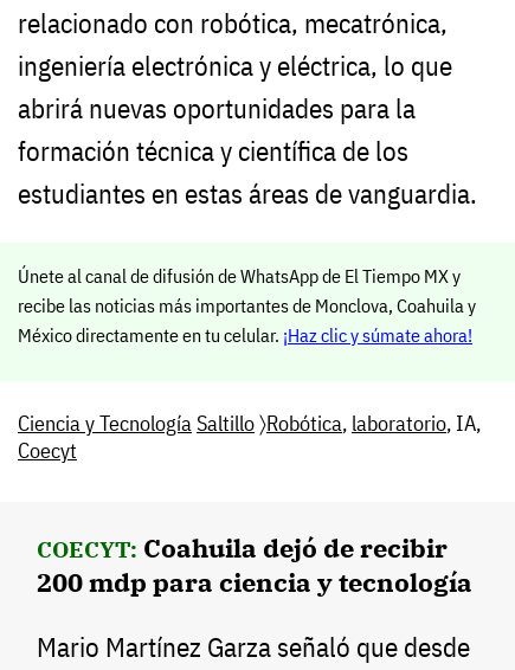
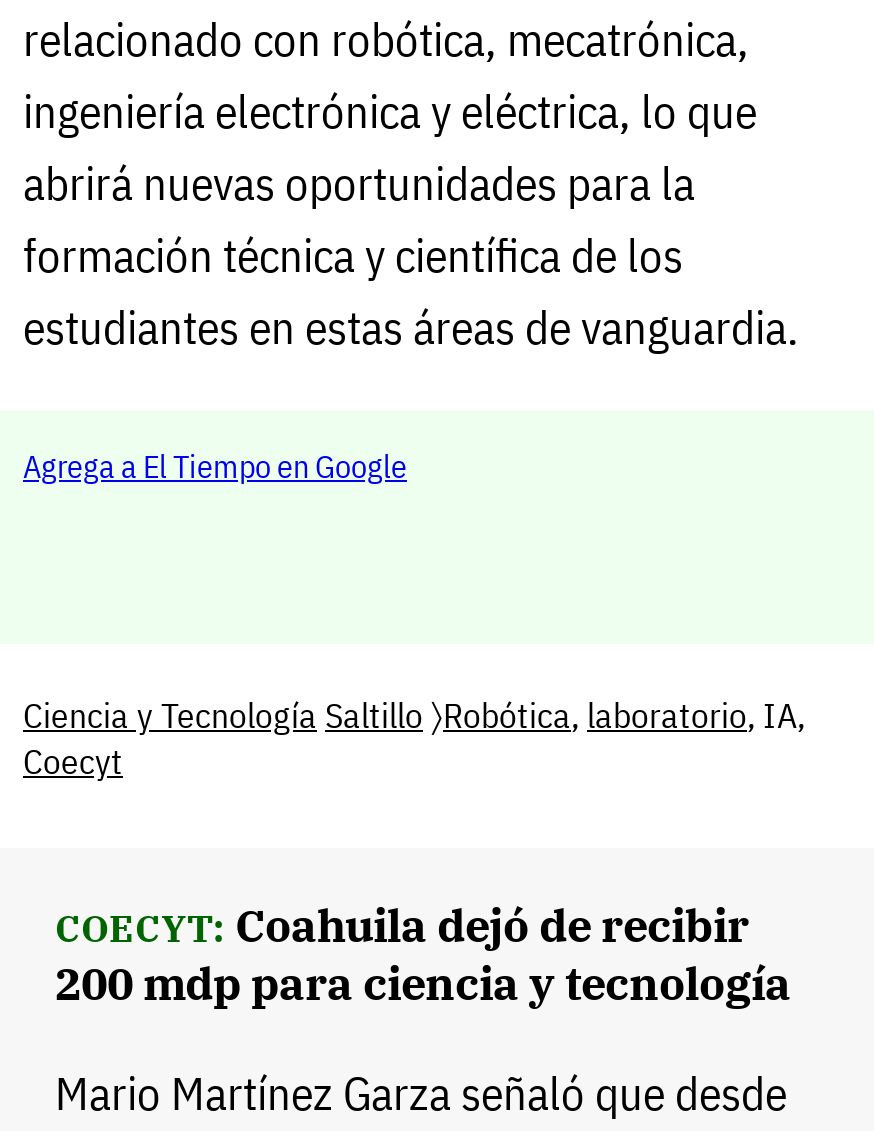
- Únete al canal de difusión de WhatsApp de El Tiempo MX y
- recibe las noticias más importantes de Monclova, Coahuila y
- México directamente en tu celular. ¡Haz clic y súmate ahora!
+ Agrega a El Tiempo en Google
